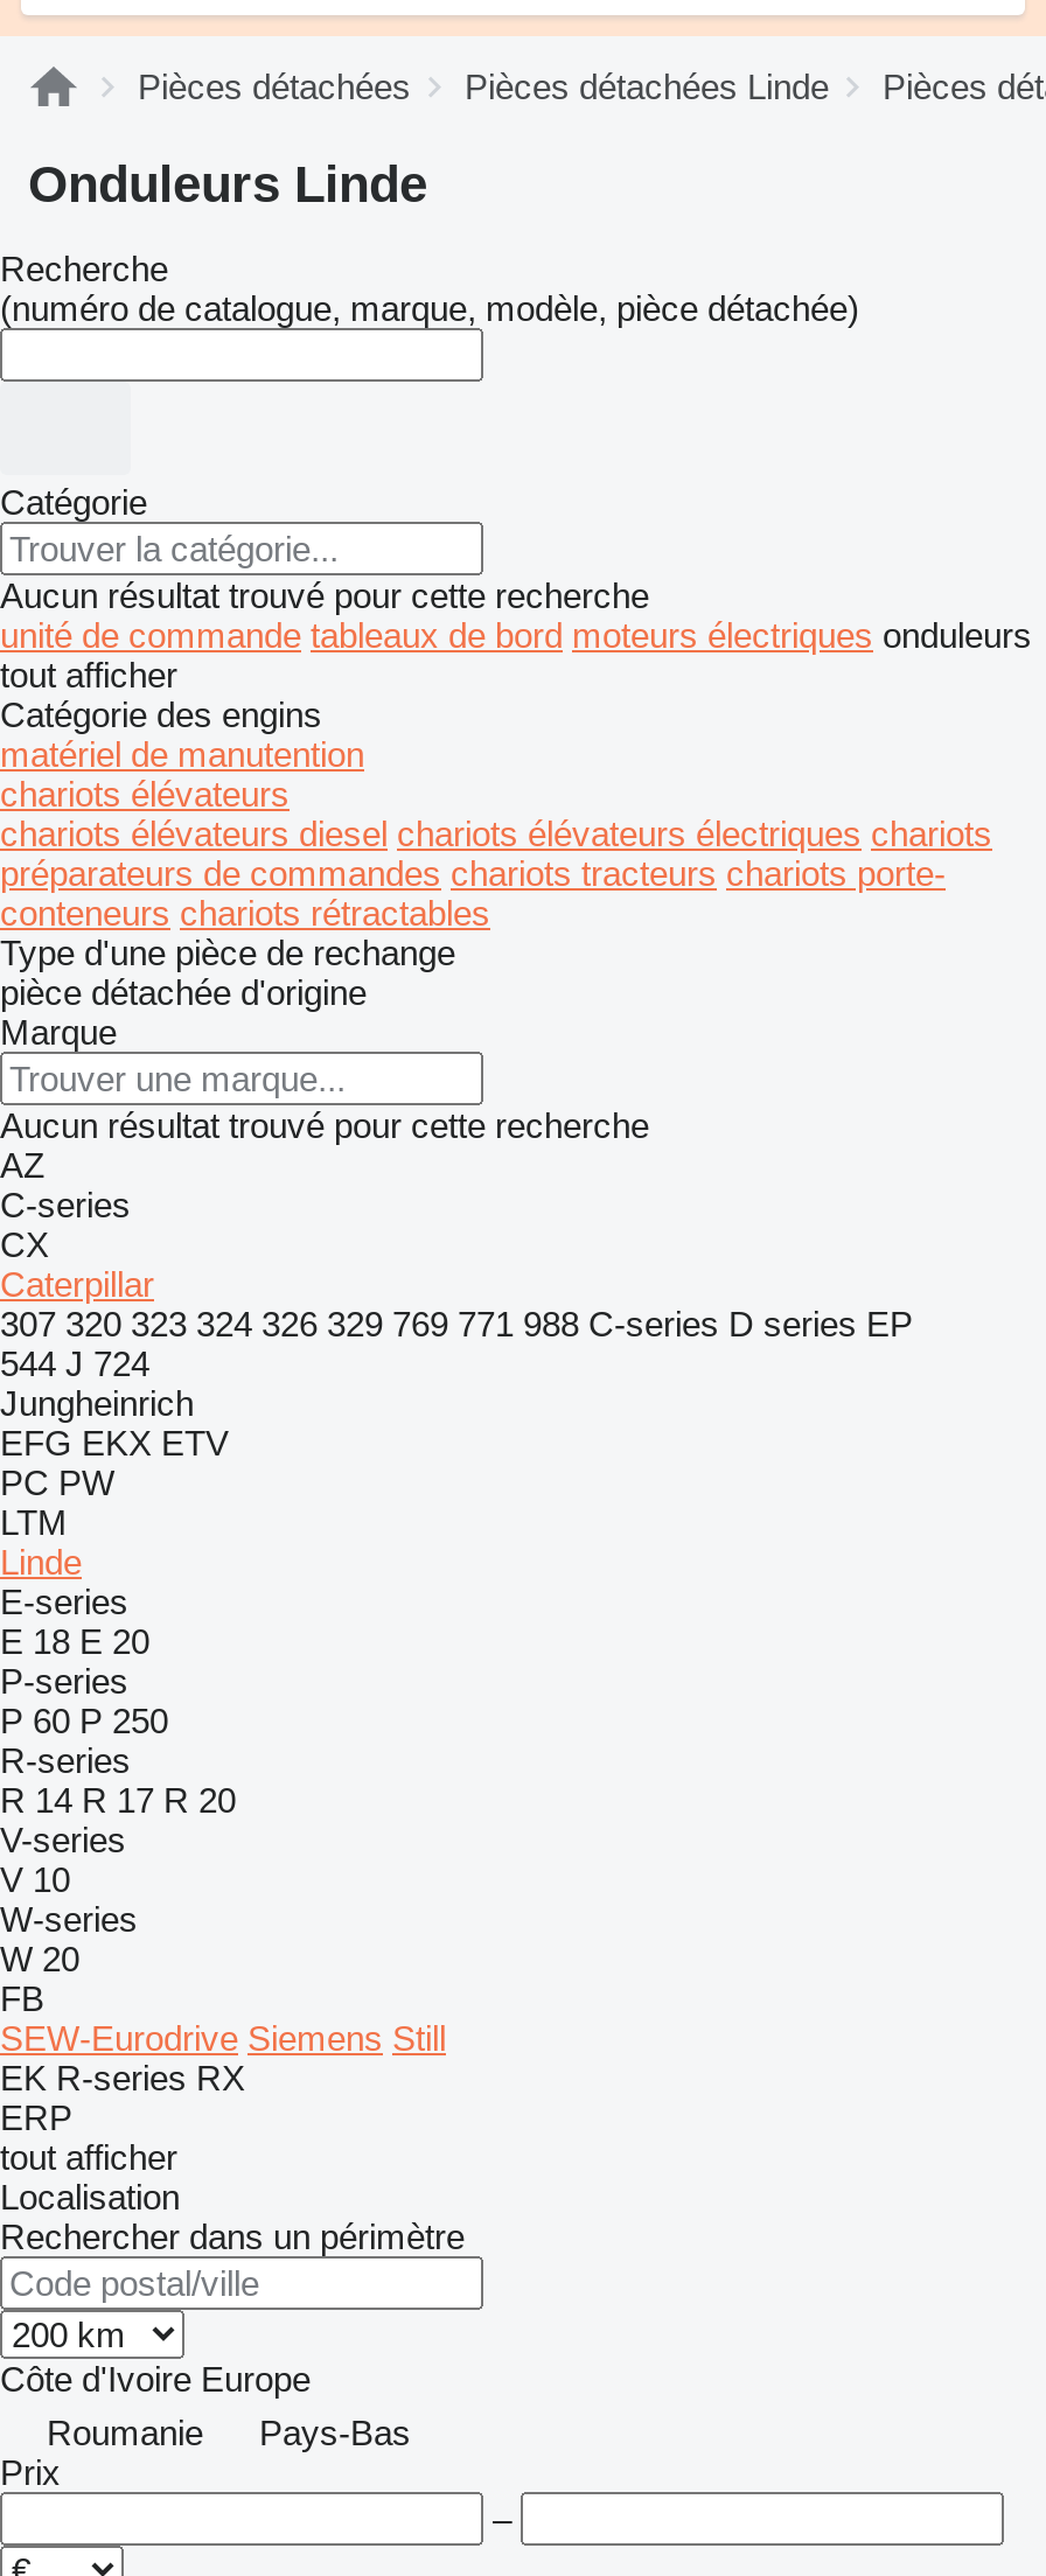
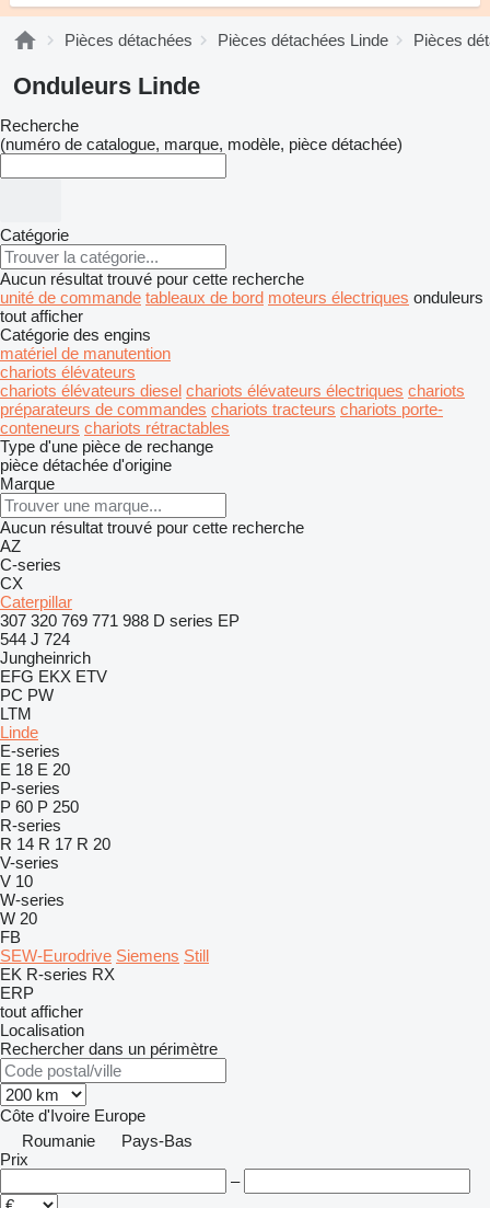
- 307 320 323 324 326 329 769 771 988 C-series D series EP
+ 307 320 769 771 988 D series EP
